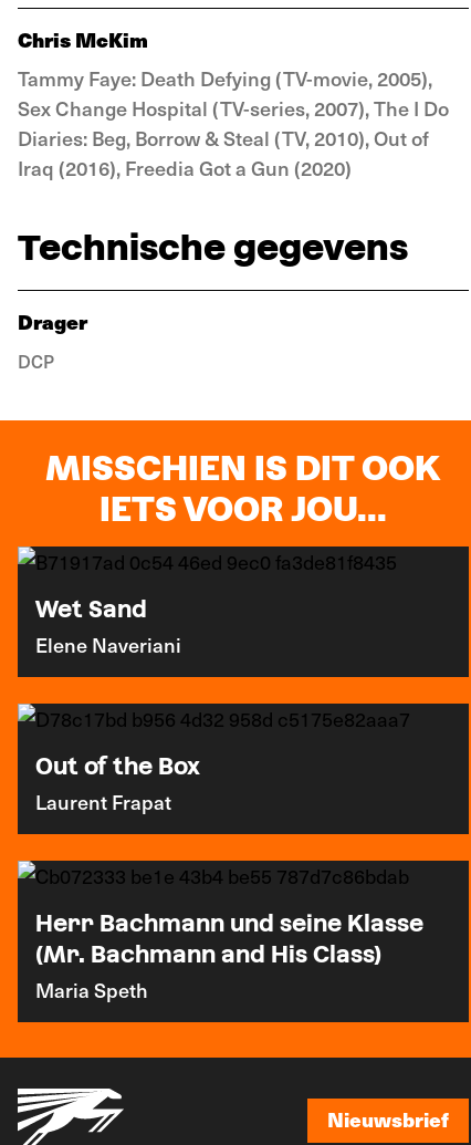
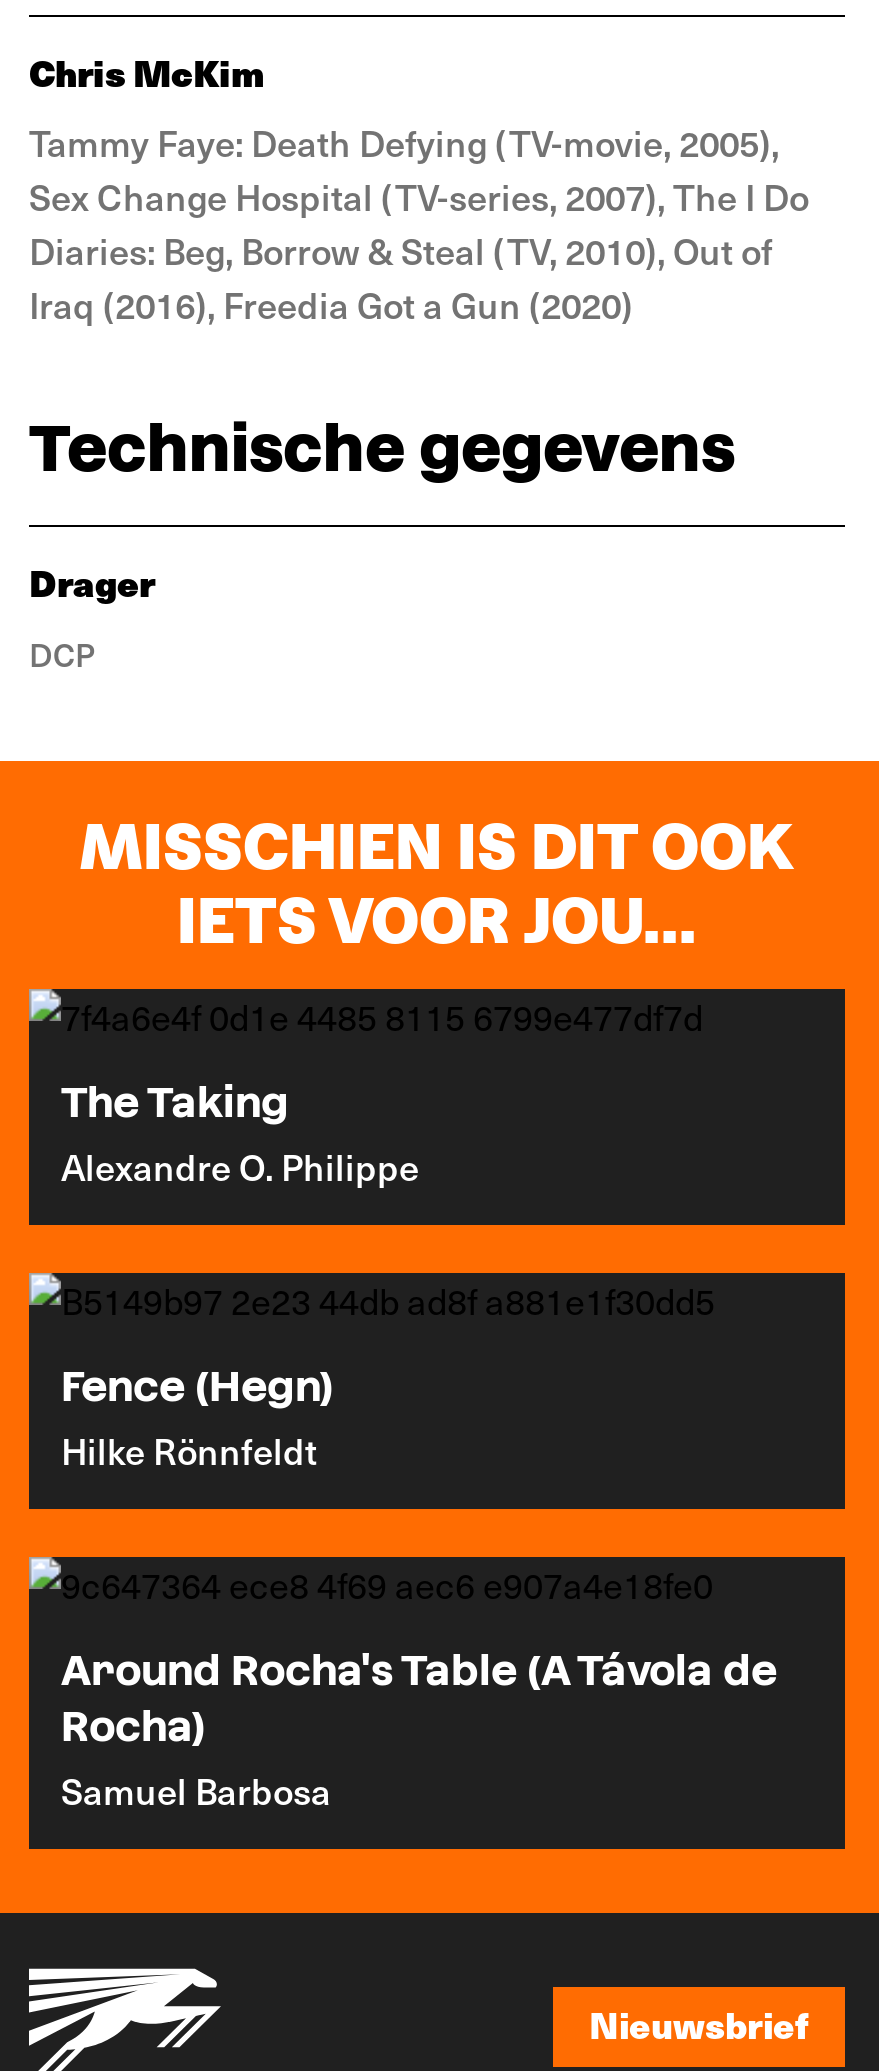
- Wet Sand
- Elene Naveriani
+ The Taking
+ Alexandre O. Philippe

- Out of the Box
- Laurent Frapat
+ Fence (Hegn)
+ Hilke Rönnfeldt

- Herr Bachmann und seine Klasse
- (Mr. Bachmann and His Class)
- Maria Speth
+ Around Rocha's Table (A Távola de
+ Rocha)
+ Samuel Barbosa
